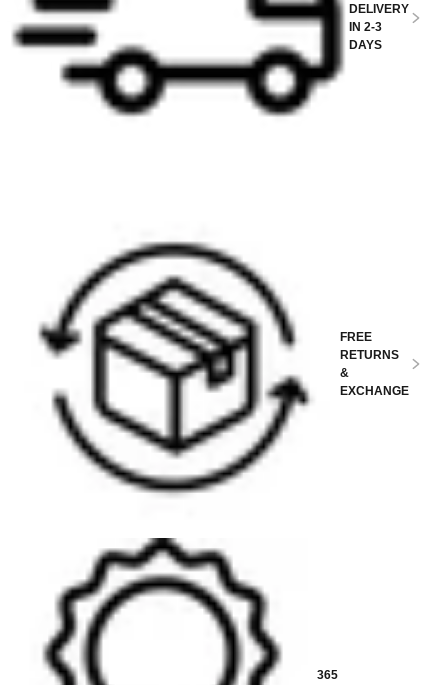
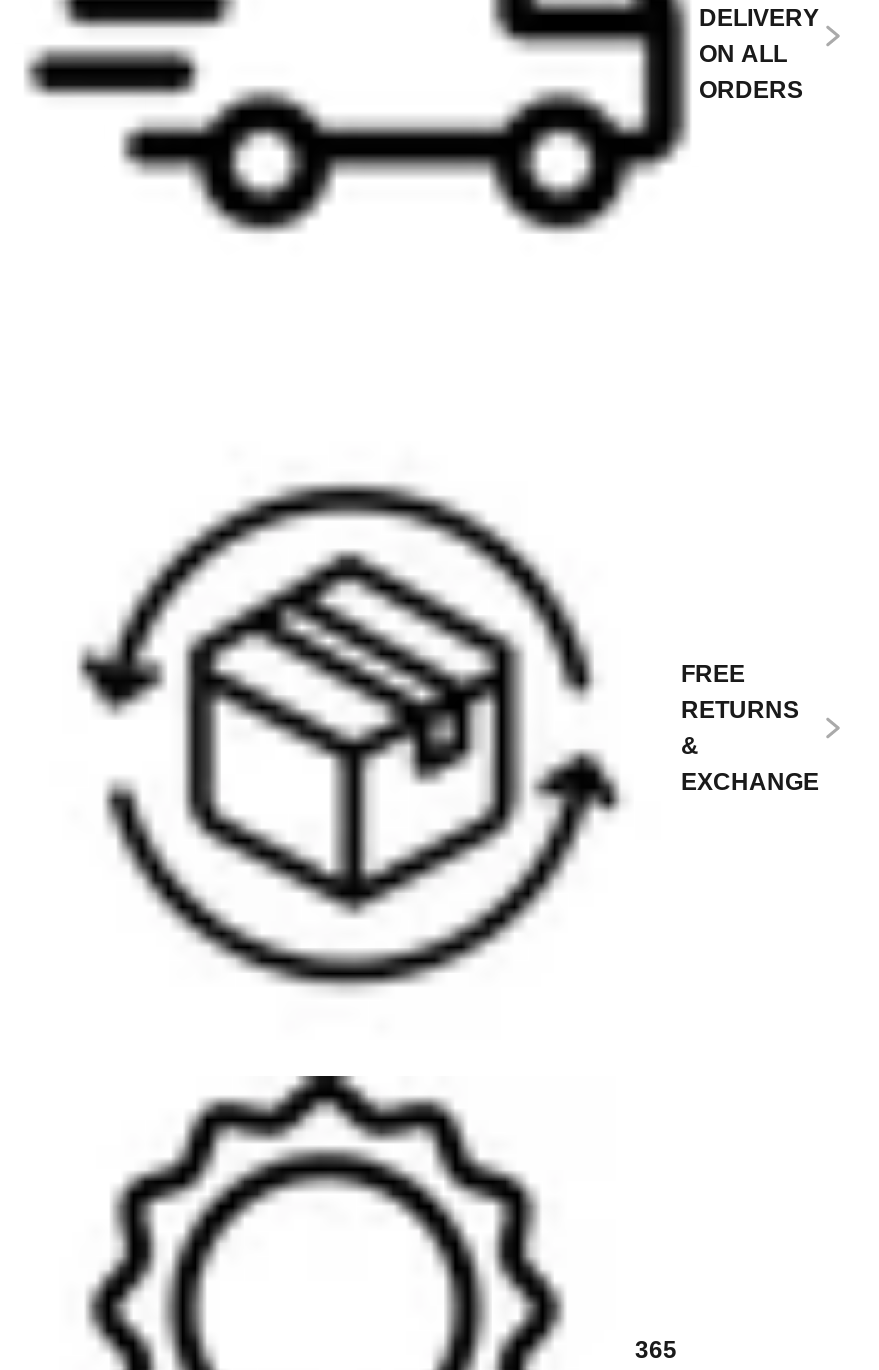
- IN 2-3
- DAYS
+ ON ALL
+ ORDERS
